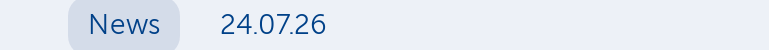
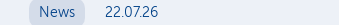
- News 24.07.26
+ News 22.07.26
